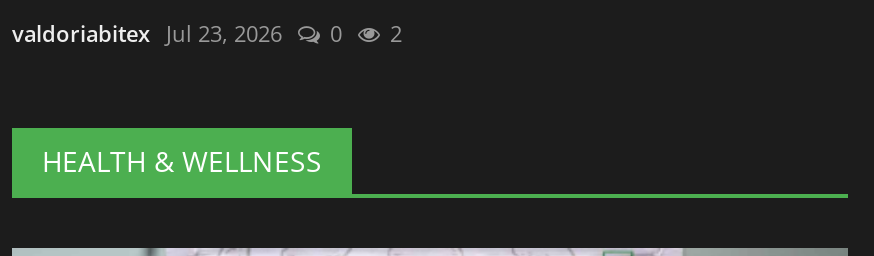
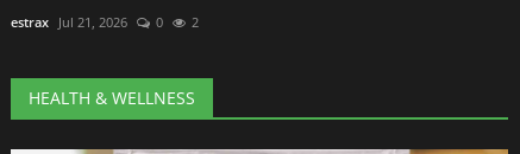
- valdoriabitex Jul 23, 2026
+ estrax Jul 21, 2026
